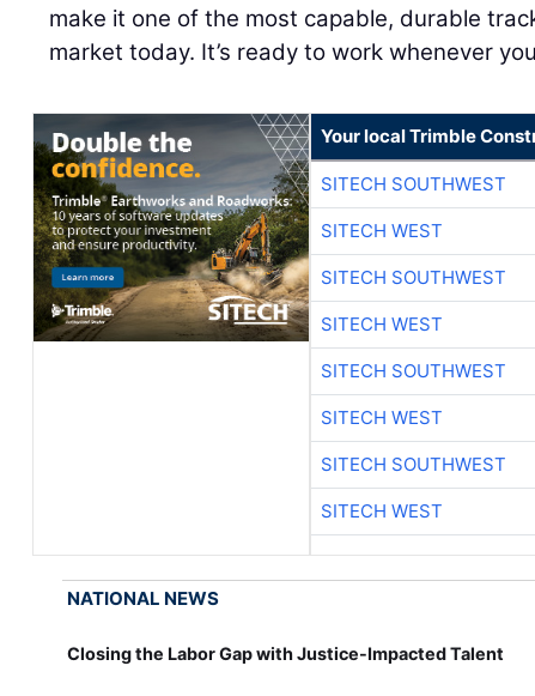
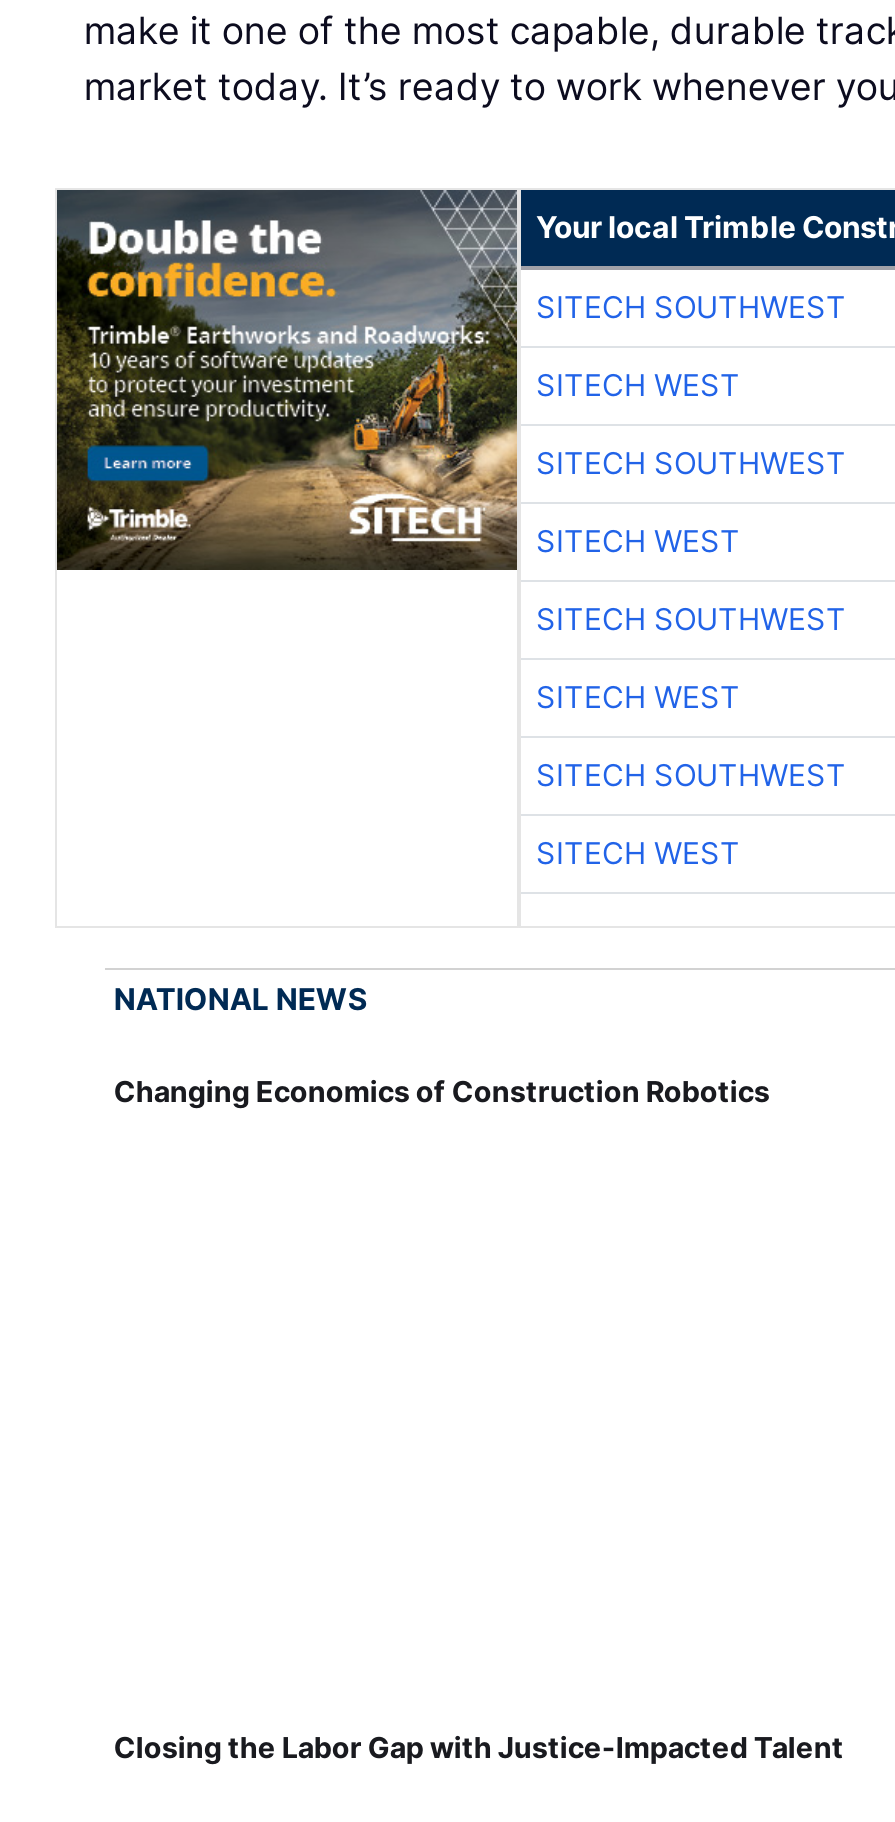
+ Changing Economics of Construction Robotics
